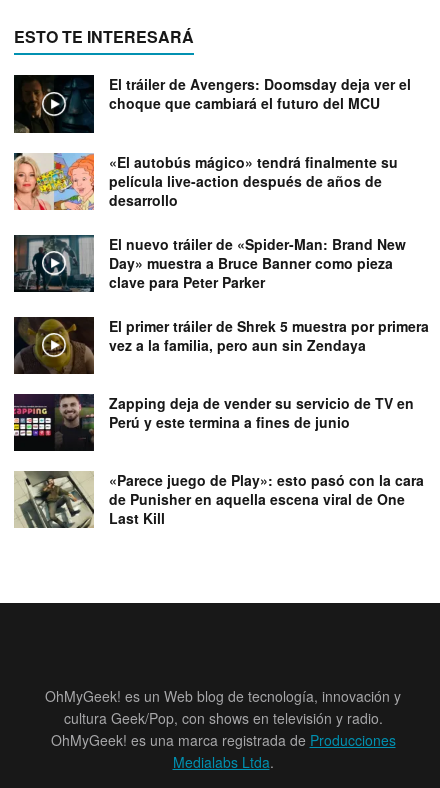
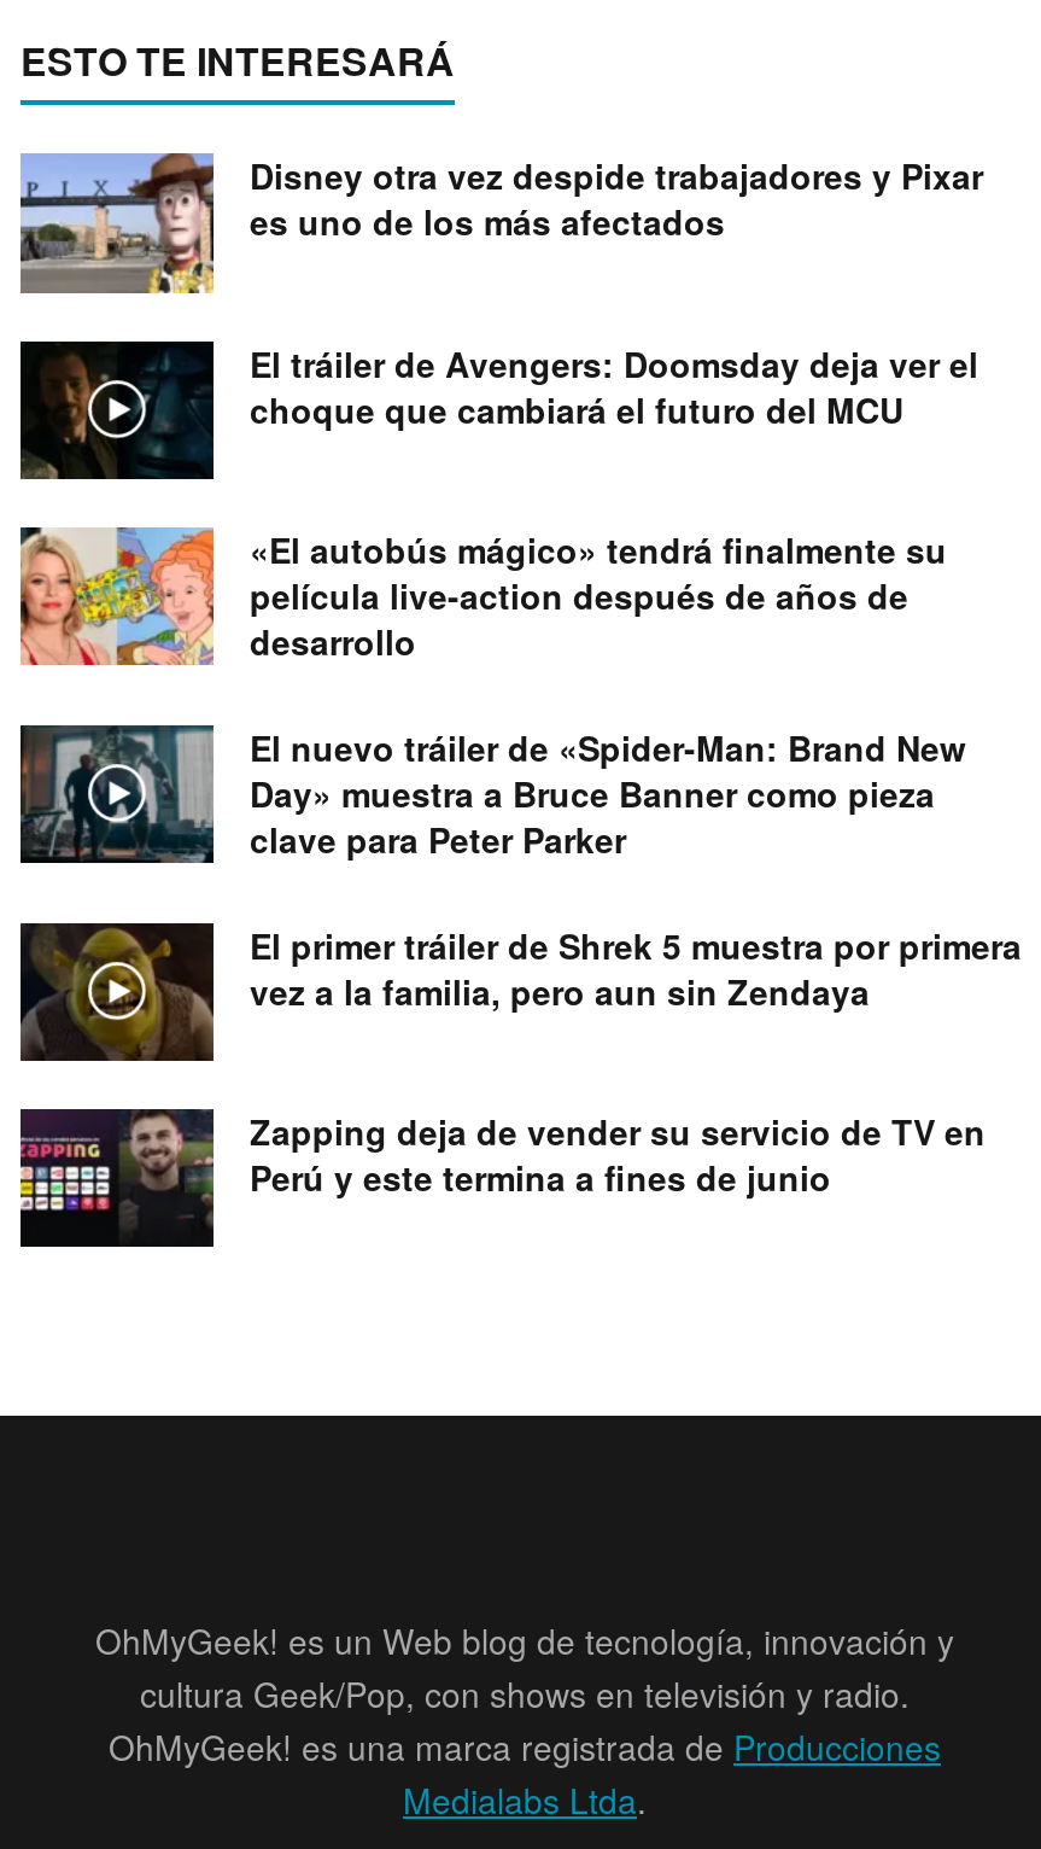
+ [image]
+ Disney otra vez despide trabajadores y Pixar
+ es uno de los más afectados

moved down: [image] | El tráiler de Avengers: Doomsday deja ver el | choque que cambiará el futuro del MCU | ... | Zapping deja de vender su servicio de TV en | Perú y este termina a fines de junio

- [image]
- «Parece juego de Play»: esto pasó con la cara
- de Punisher en aquella escena viral de One
- Last Kill
